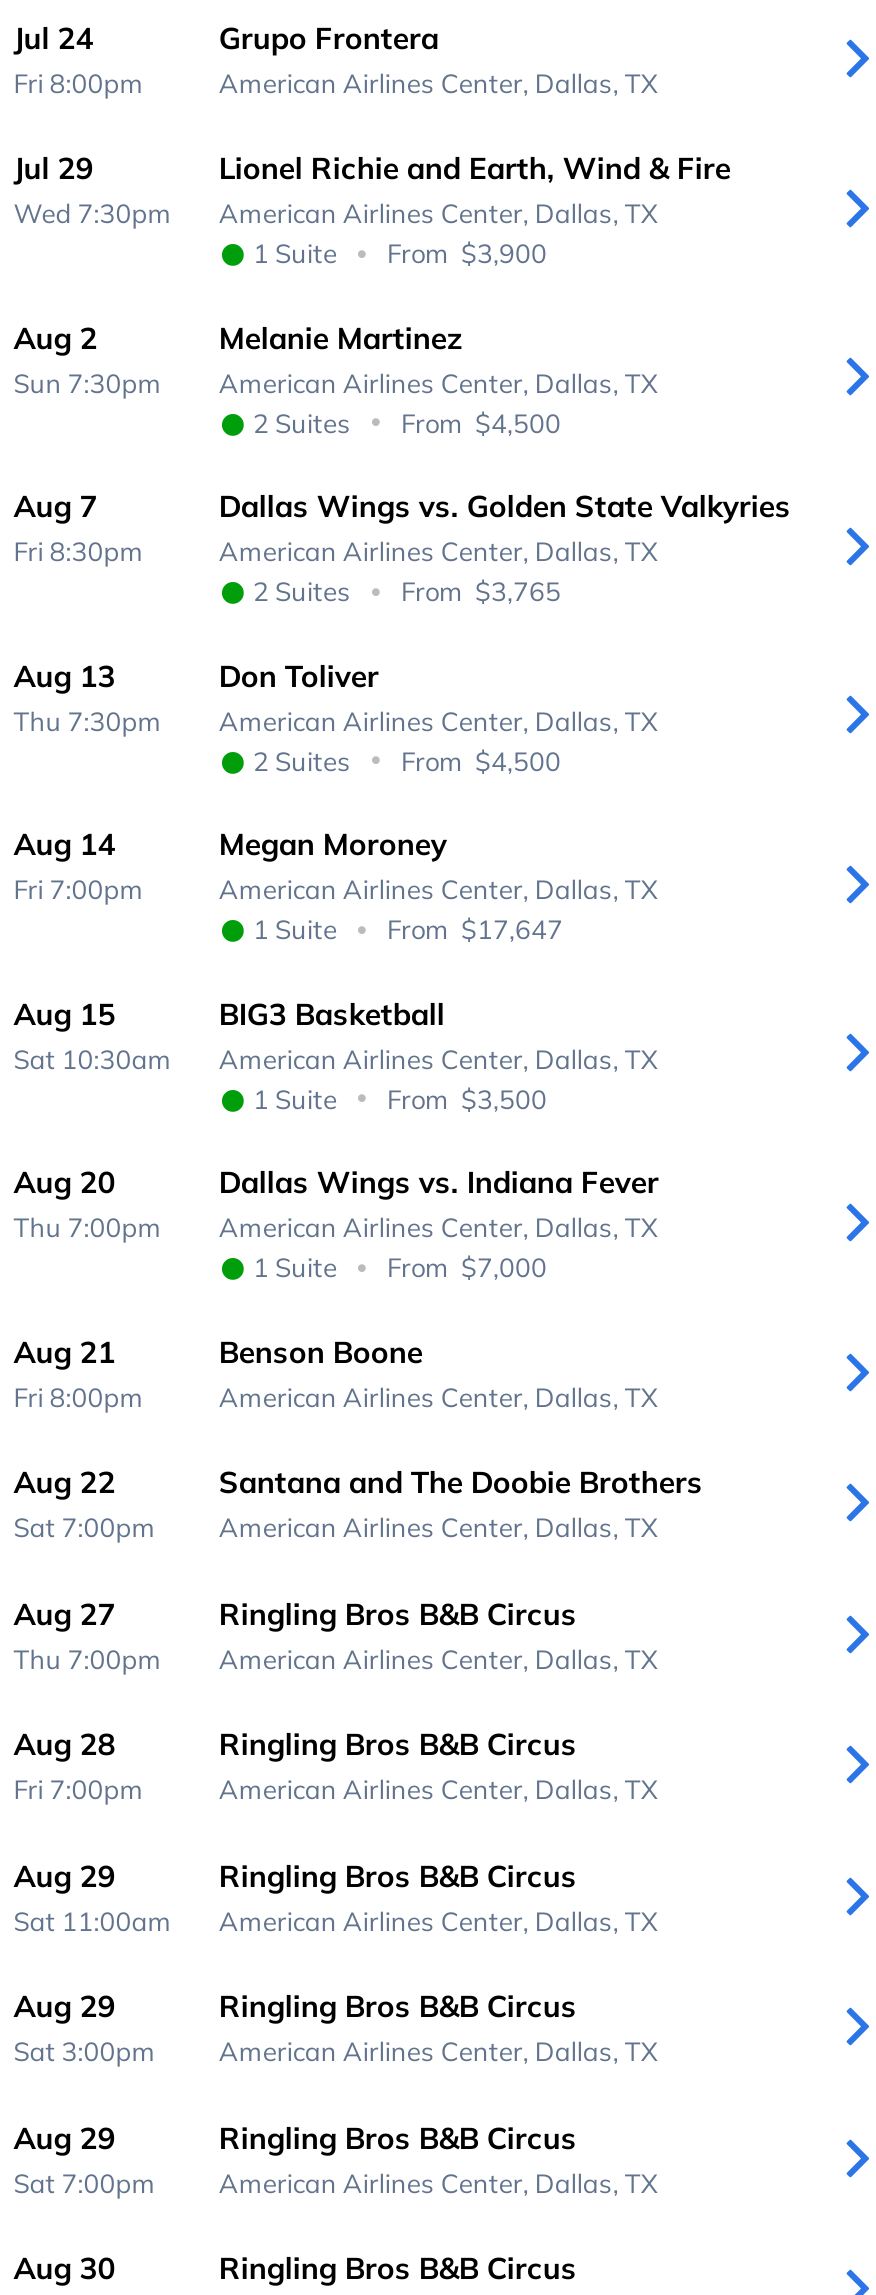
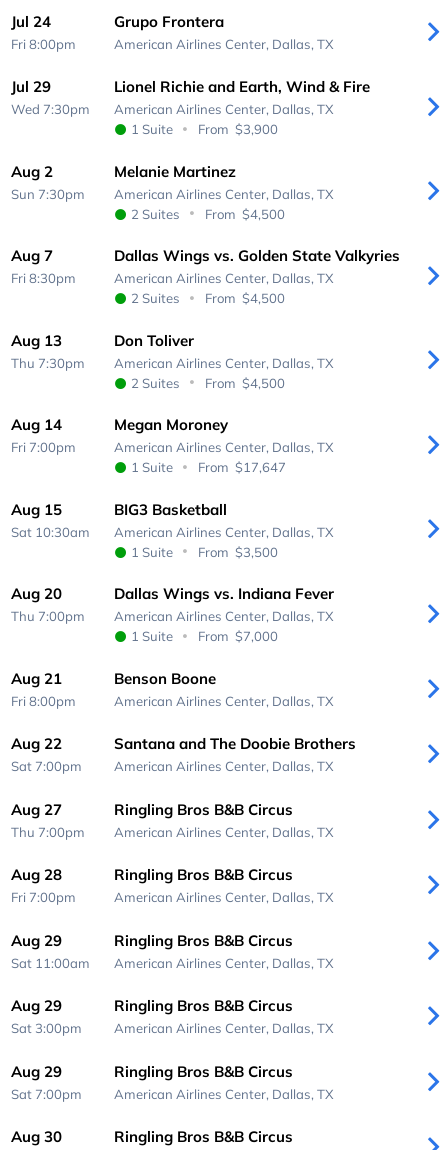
- 2 Suites From $3,765
+ 2 Suites From $4,500
